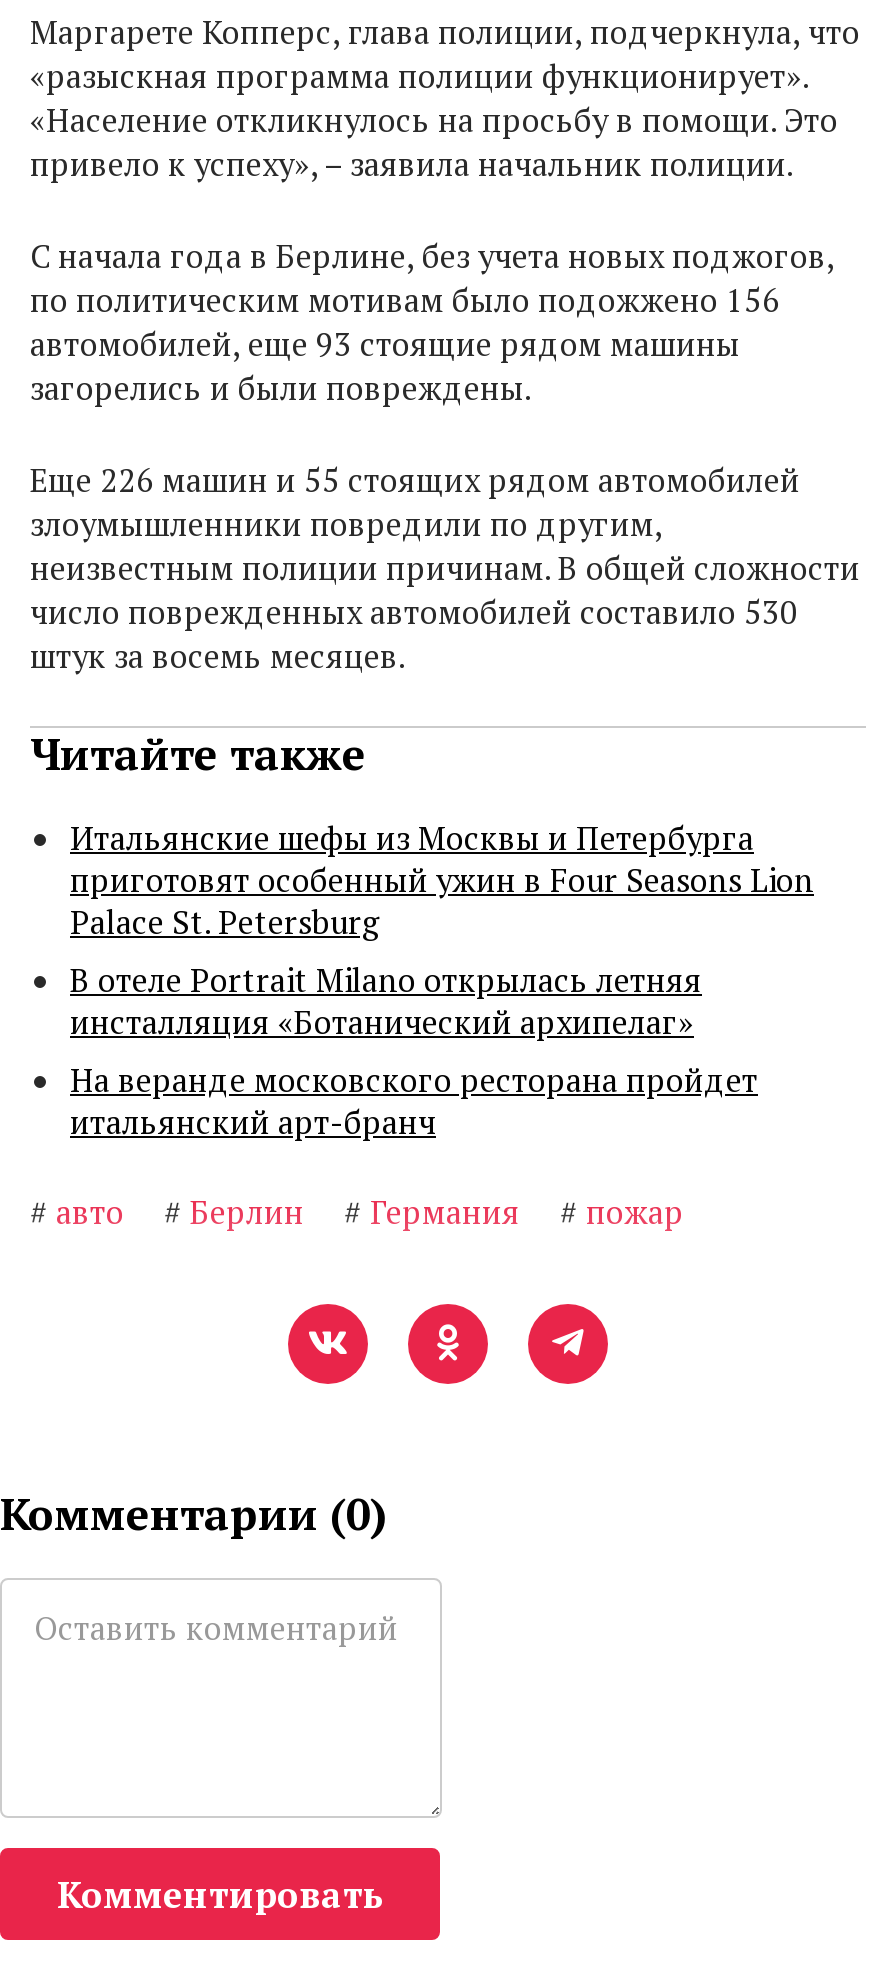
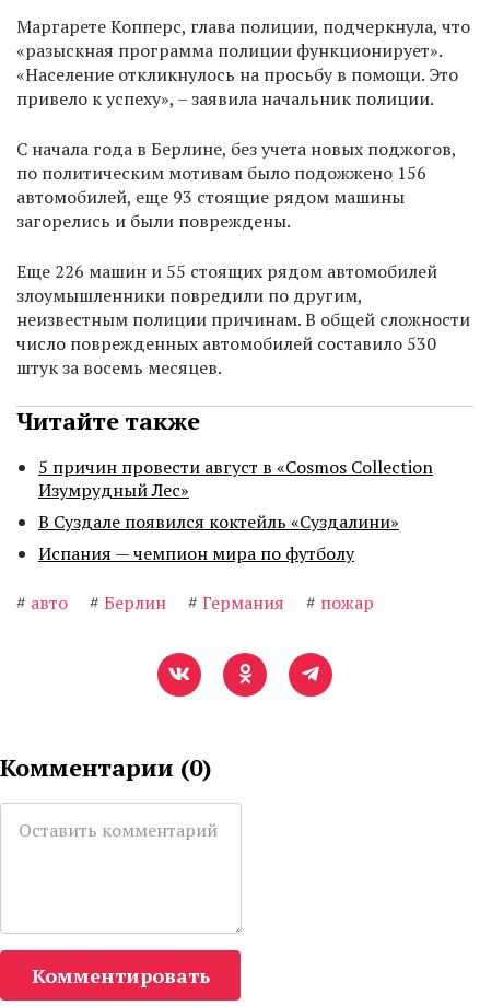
- Итальянские шефы из Москвы и Петербурга
- приготовят особенный ужин в Four Seasons Lion
- Palace St. Petersburg
- В отеле Portrait Milano открылась летняя
- инсталляция «Ботанический архипелаг»
- На веранде московского ресторана пройдет
- итальянский арт-бранч
+ 5 причин провести август в «Cosmos Collection
+ Изумрудный Лес»
+ В Суздале появился коктейль «Суздалини»
+ Испания — чемпион мира по футболу
